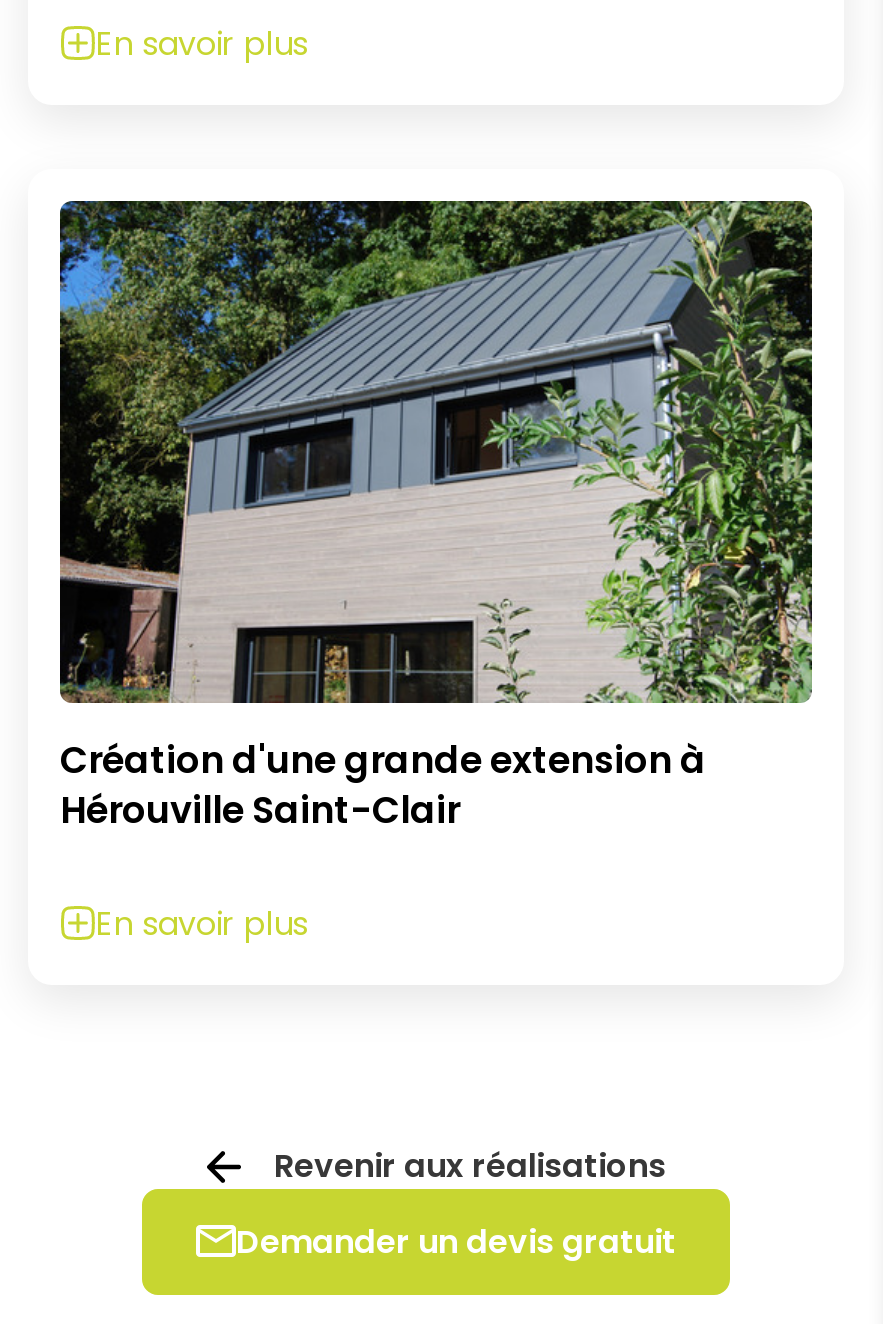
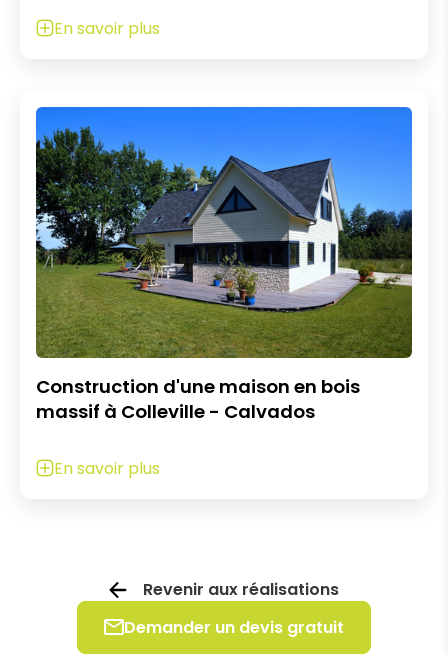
- [image]
- Création d'une grande extension à
- Hérouville Saint-Clair
+ [image]
+ Construction d'une maison en bois
+ massif à Colleville - Calvados
